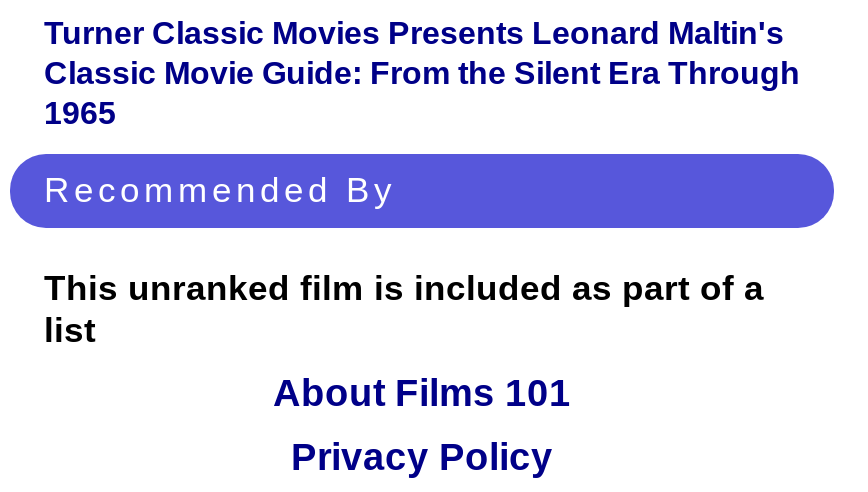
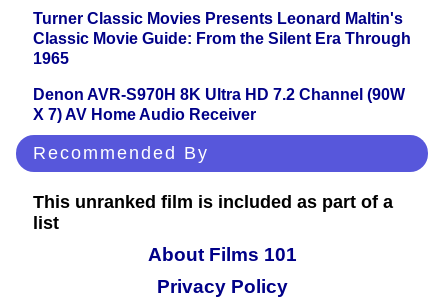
+ Denon AVR-S970H 8K Ultra HD 7.2 Channel (90W
+ X 7) AV Home Audio Receiver
